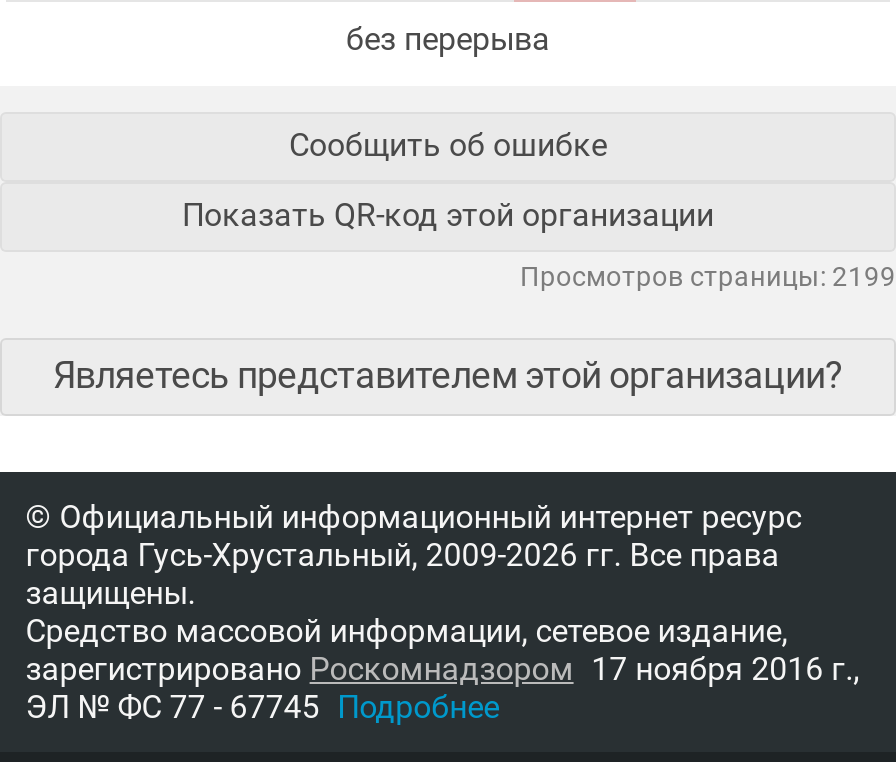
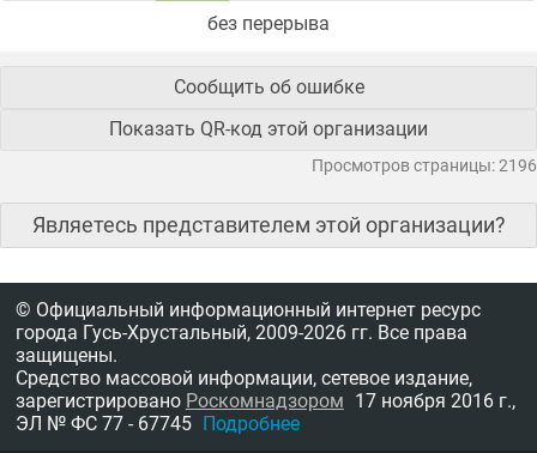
- Просмотров страницы: 2199
+ Просмотров страницы: 2196
